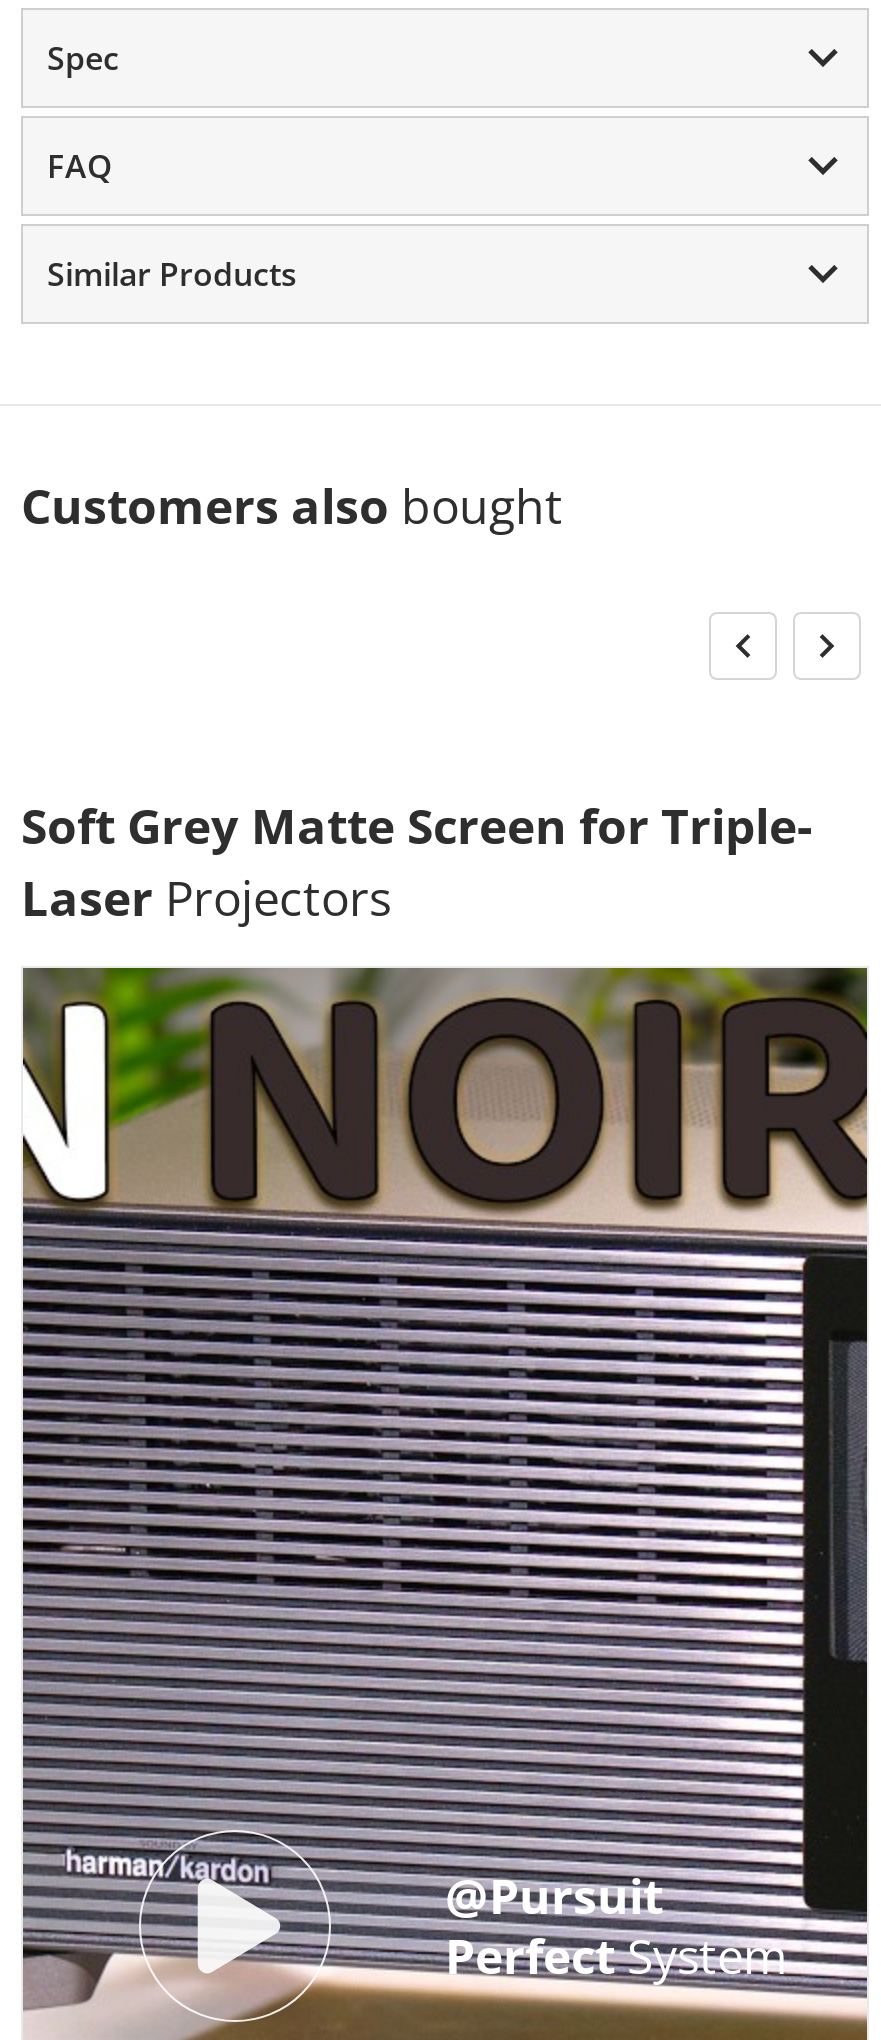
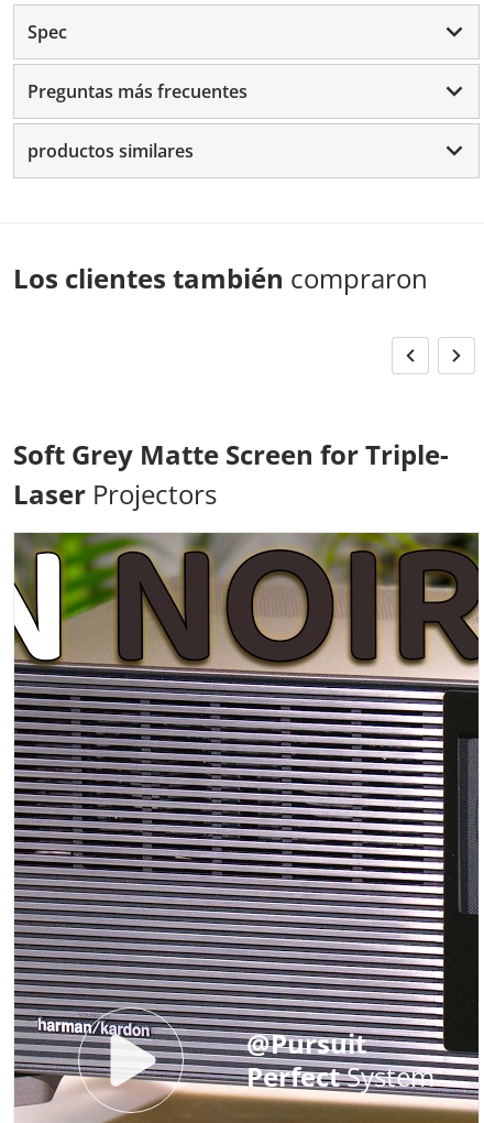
- FAQ
+ Preguntas más frecuentes

- Similar Products
+ productos similares

- Customers also bought
+ Los clientes también compraron
